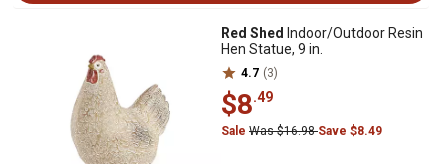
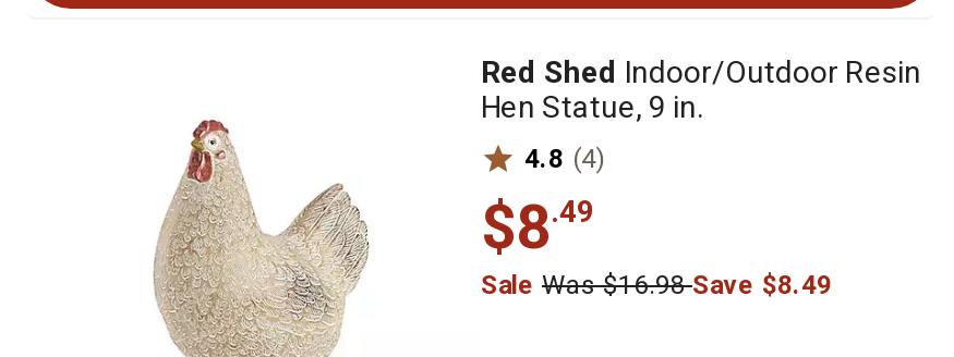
- 4.7 (3)
+ 4.8 (4)
